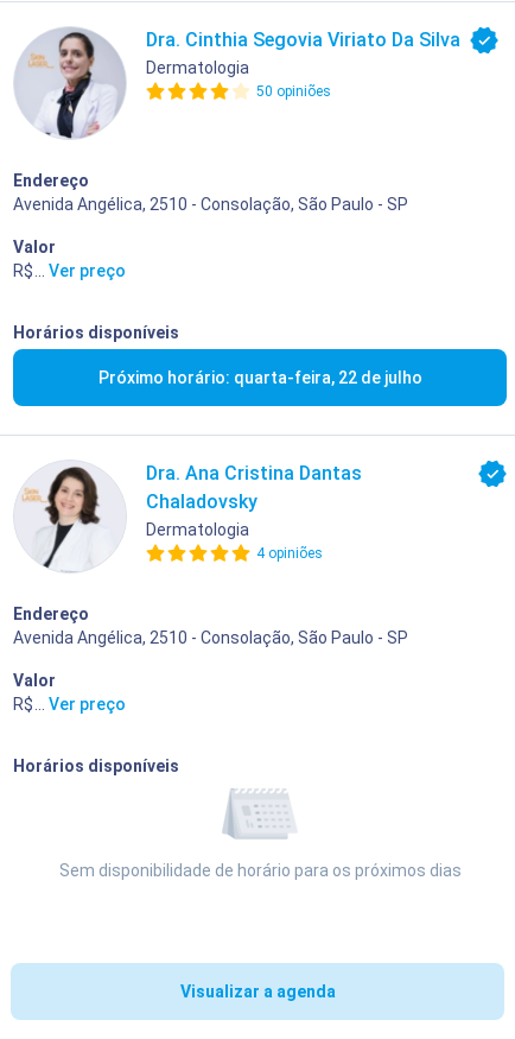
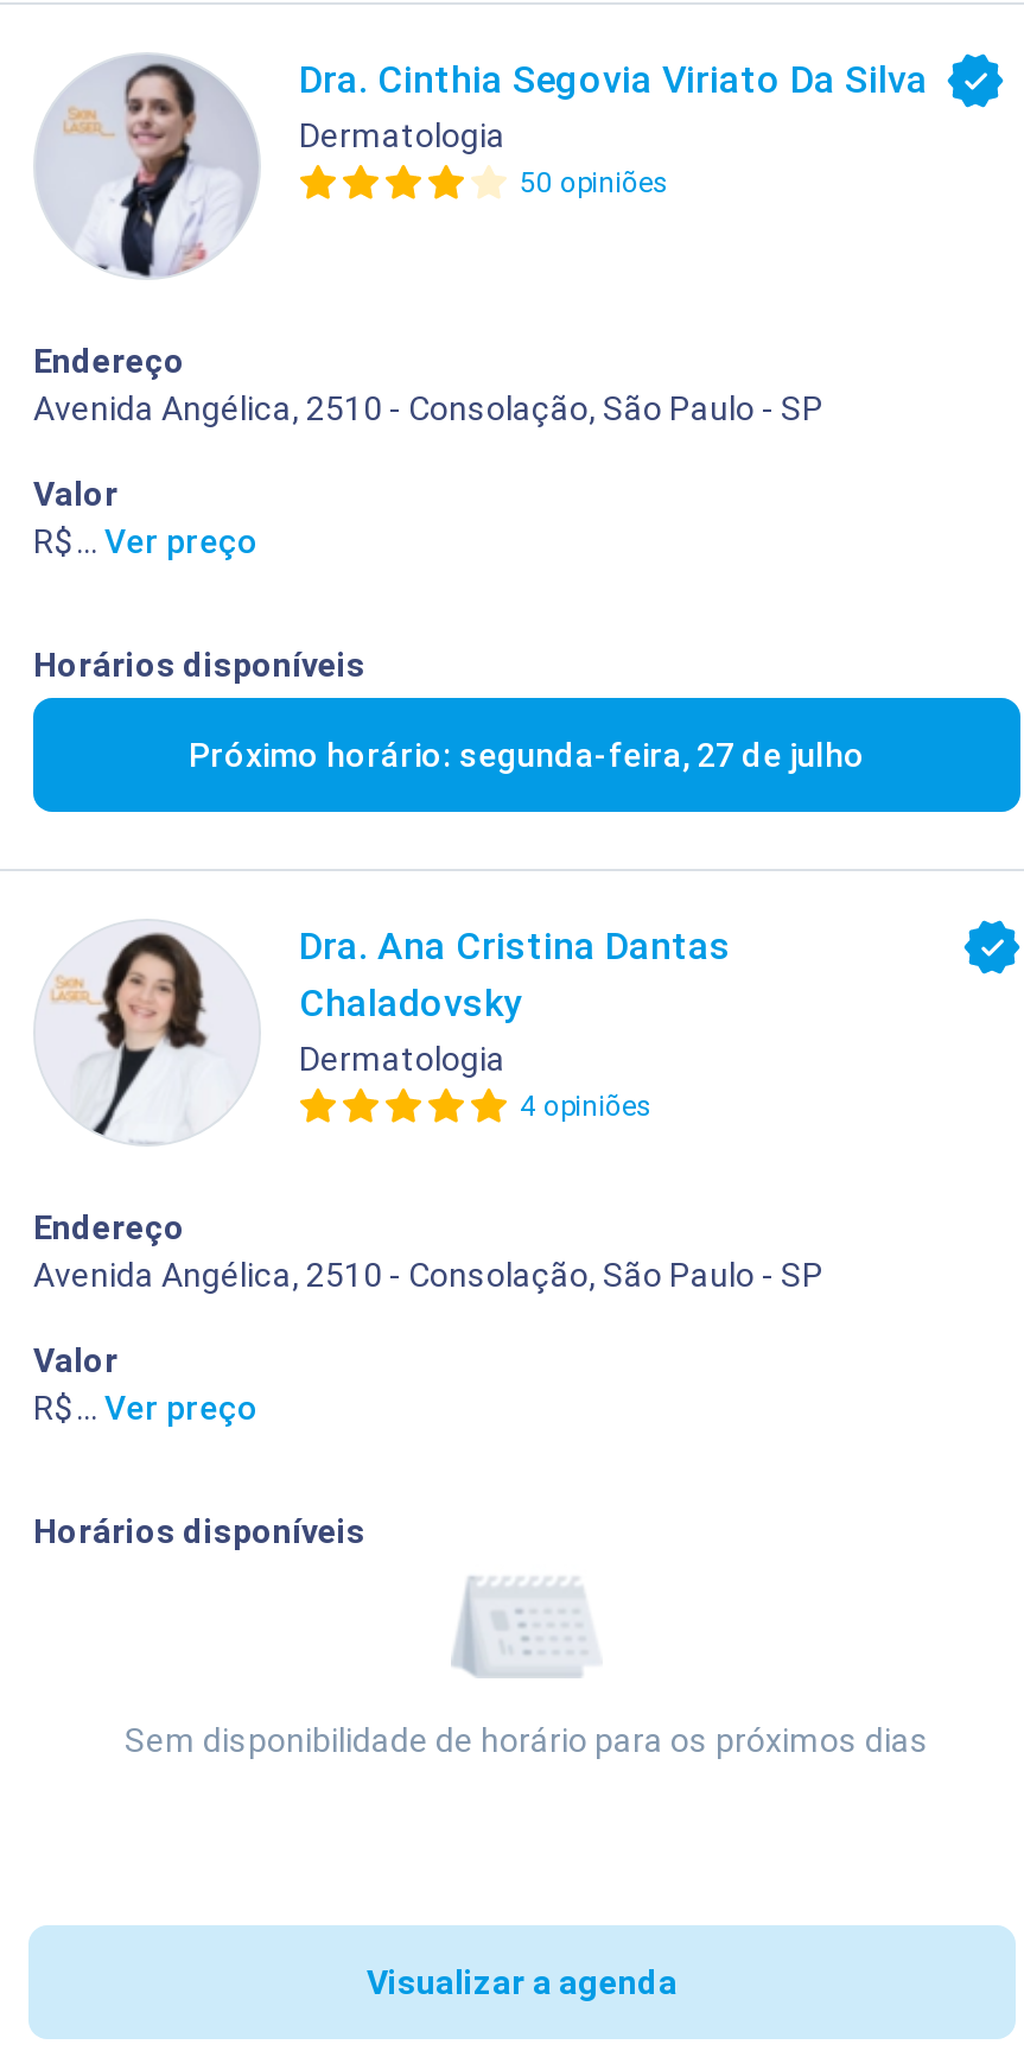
- Próximo horário: quarta-feira, 22 de julho
+ Próximo horário: segunda-feira, 27 de julho
